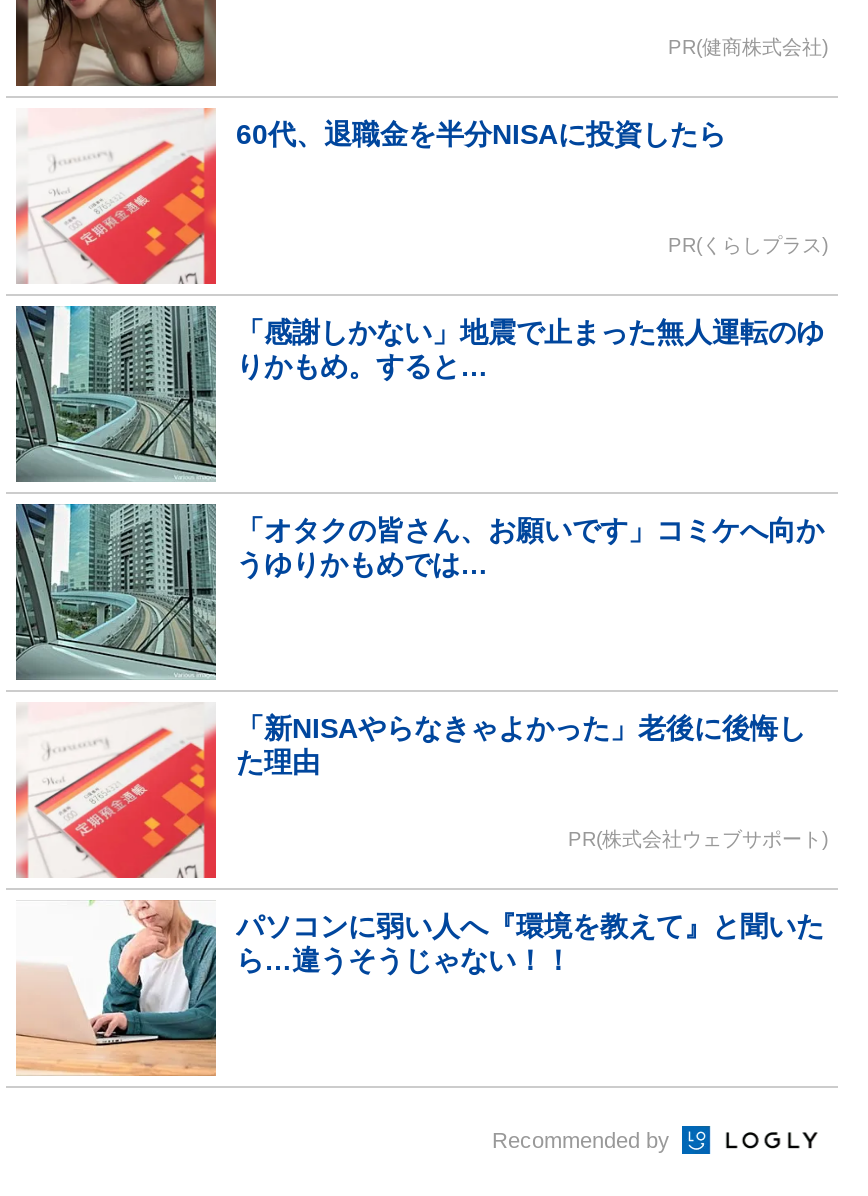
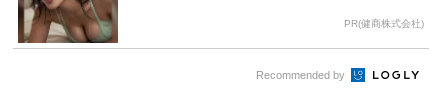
- [image]
- 60代、退職金を半分NISAに投資したら

- [image]
- PR(くらしプラス)
- 「感謝しかない」地震で止まった無人運転のゆ
- りかもめ。すると…

- [image]
- 「オタクの皆さん、お願いです」コミケへ向か
- うゆりかもめでは…

- [image]
- 「新NISAやらなきゃよかった」老後に後悔し
- た理由
- PR(株式会社ウェブサポート)
- パソコンに弱い人へ『環境を教えて』と聞いた
- ら…違うそうじゃない！！

- [image]
